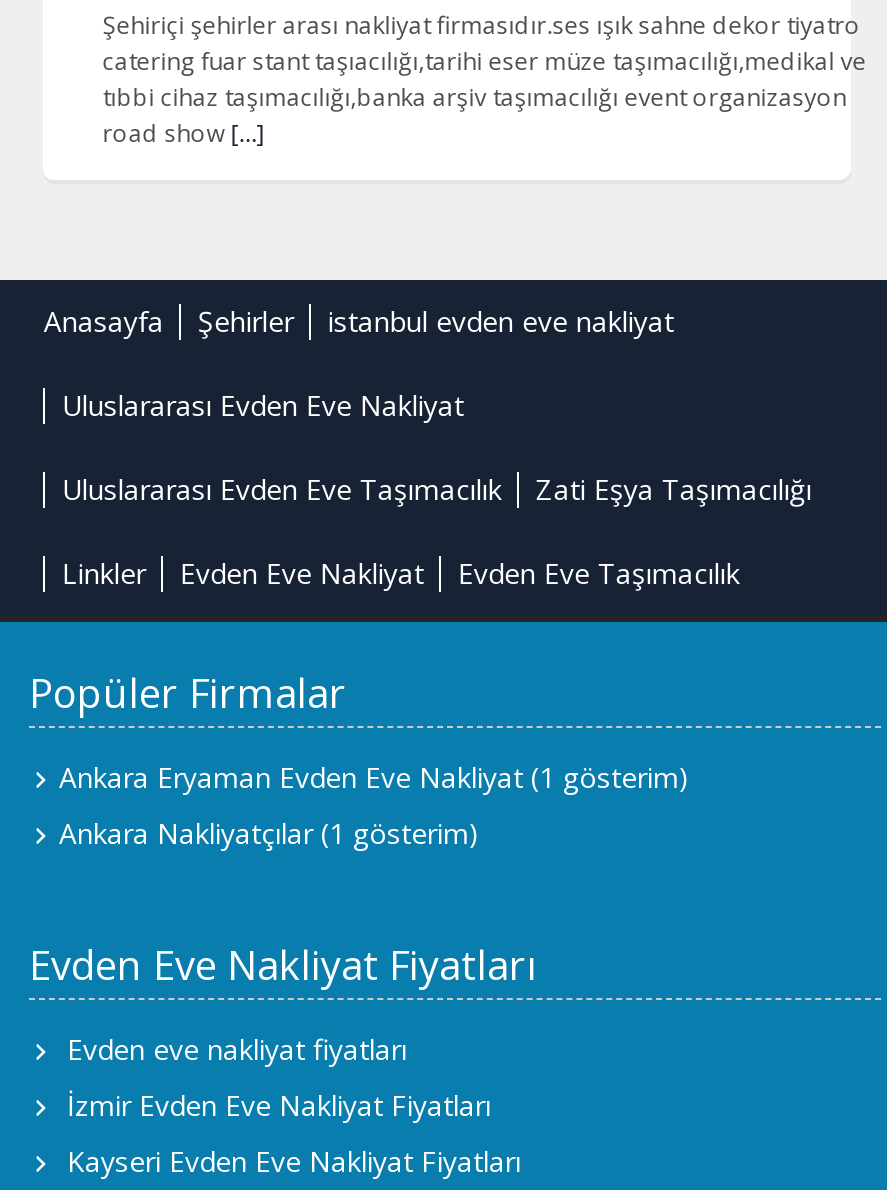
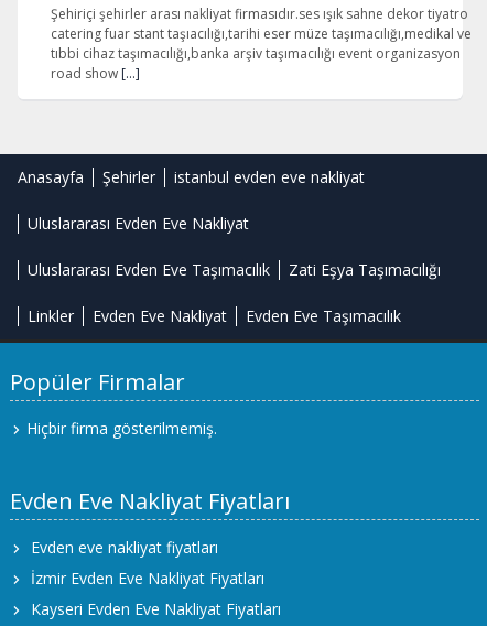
- Ankara Eryaman Evden Eve Nakliyat (1 gösterim)
- Ankara Nakliyatçılar (1 gösterim)
+ Hiçbir firma gösterilmemiş.
